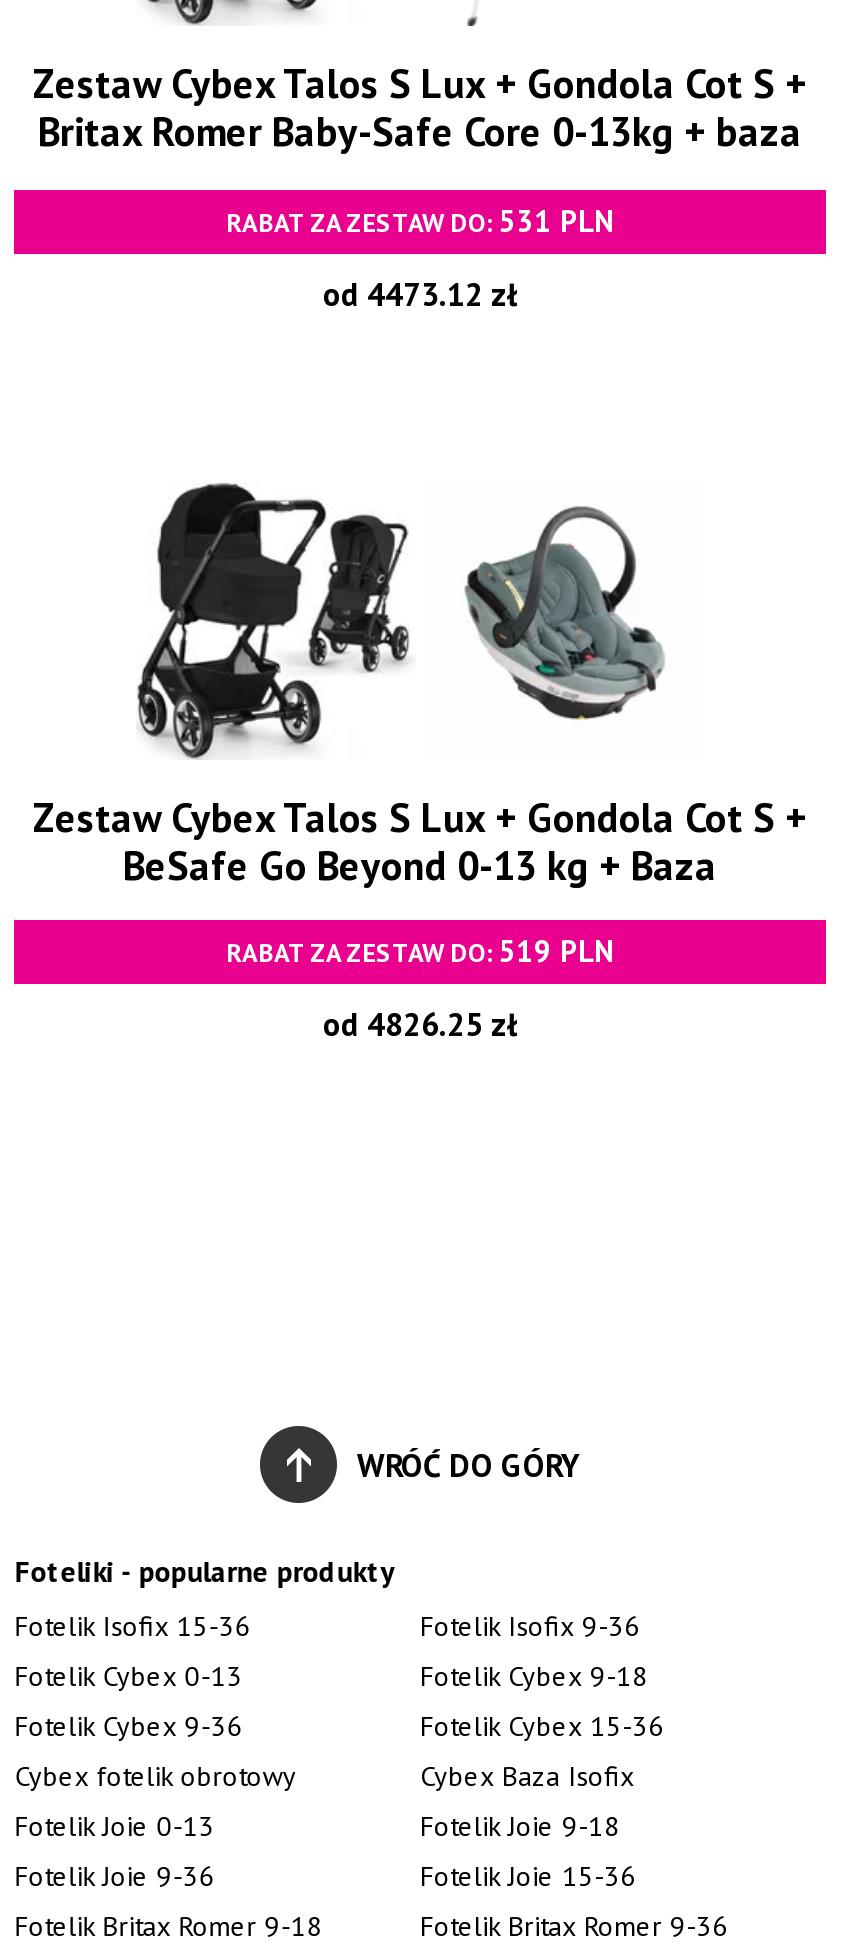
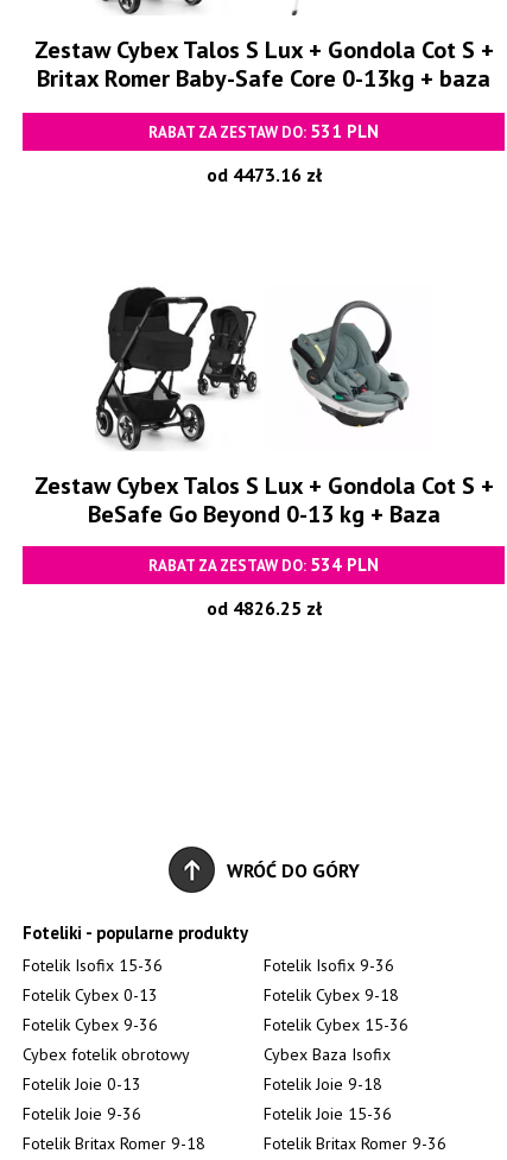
- od 4473.12 zł
+ od 4473.16 zł

- RABAT ZA ZESTAW DO: 519 PLN
+ RABAT ZA ZESTAW DO: 534 PLN
